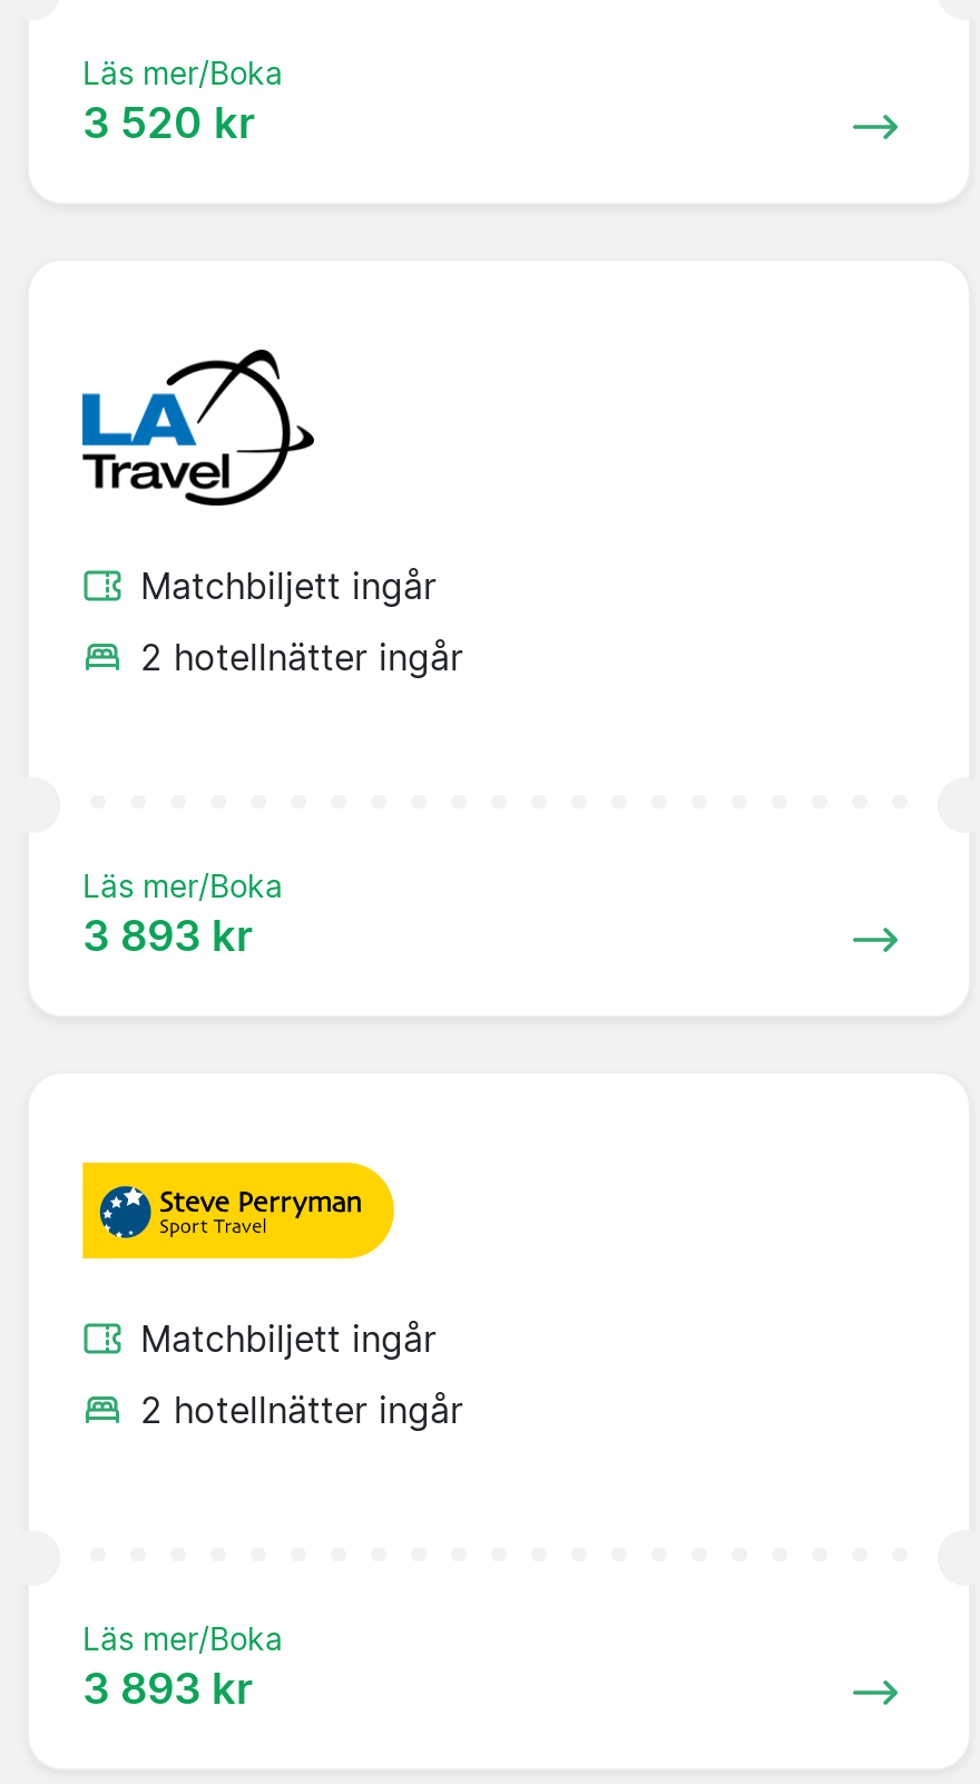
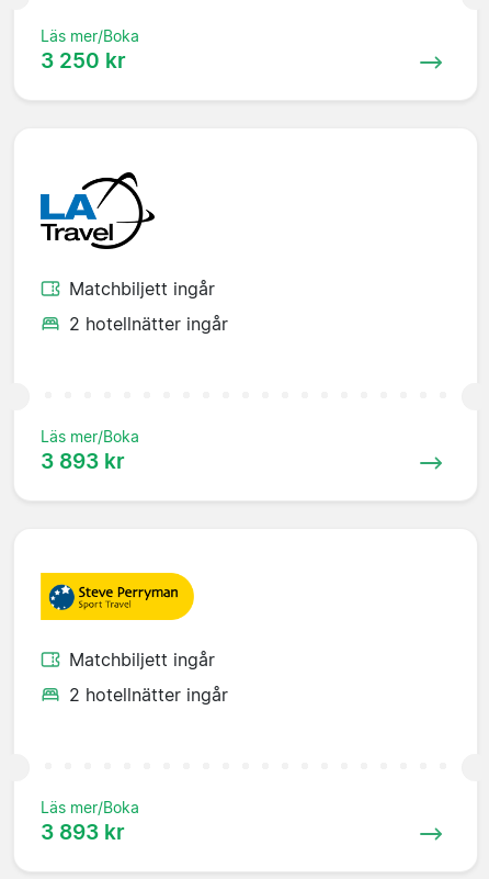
- 3 520 kr
+ 3 250 kr
